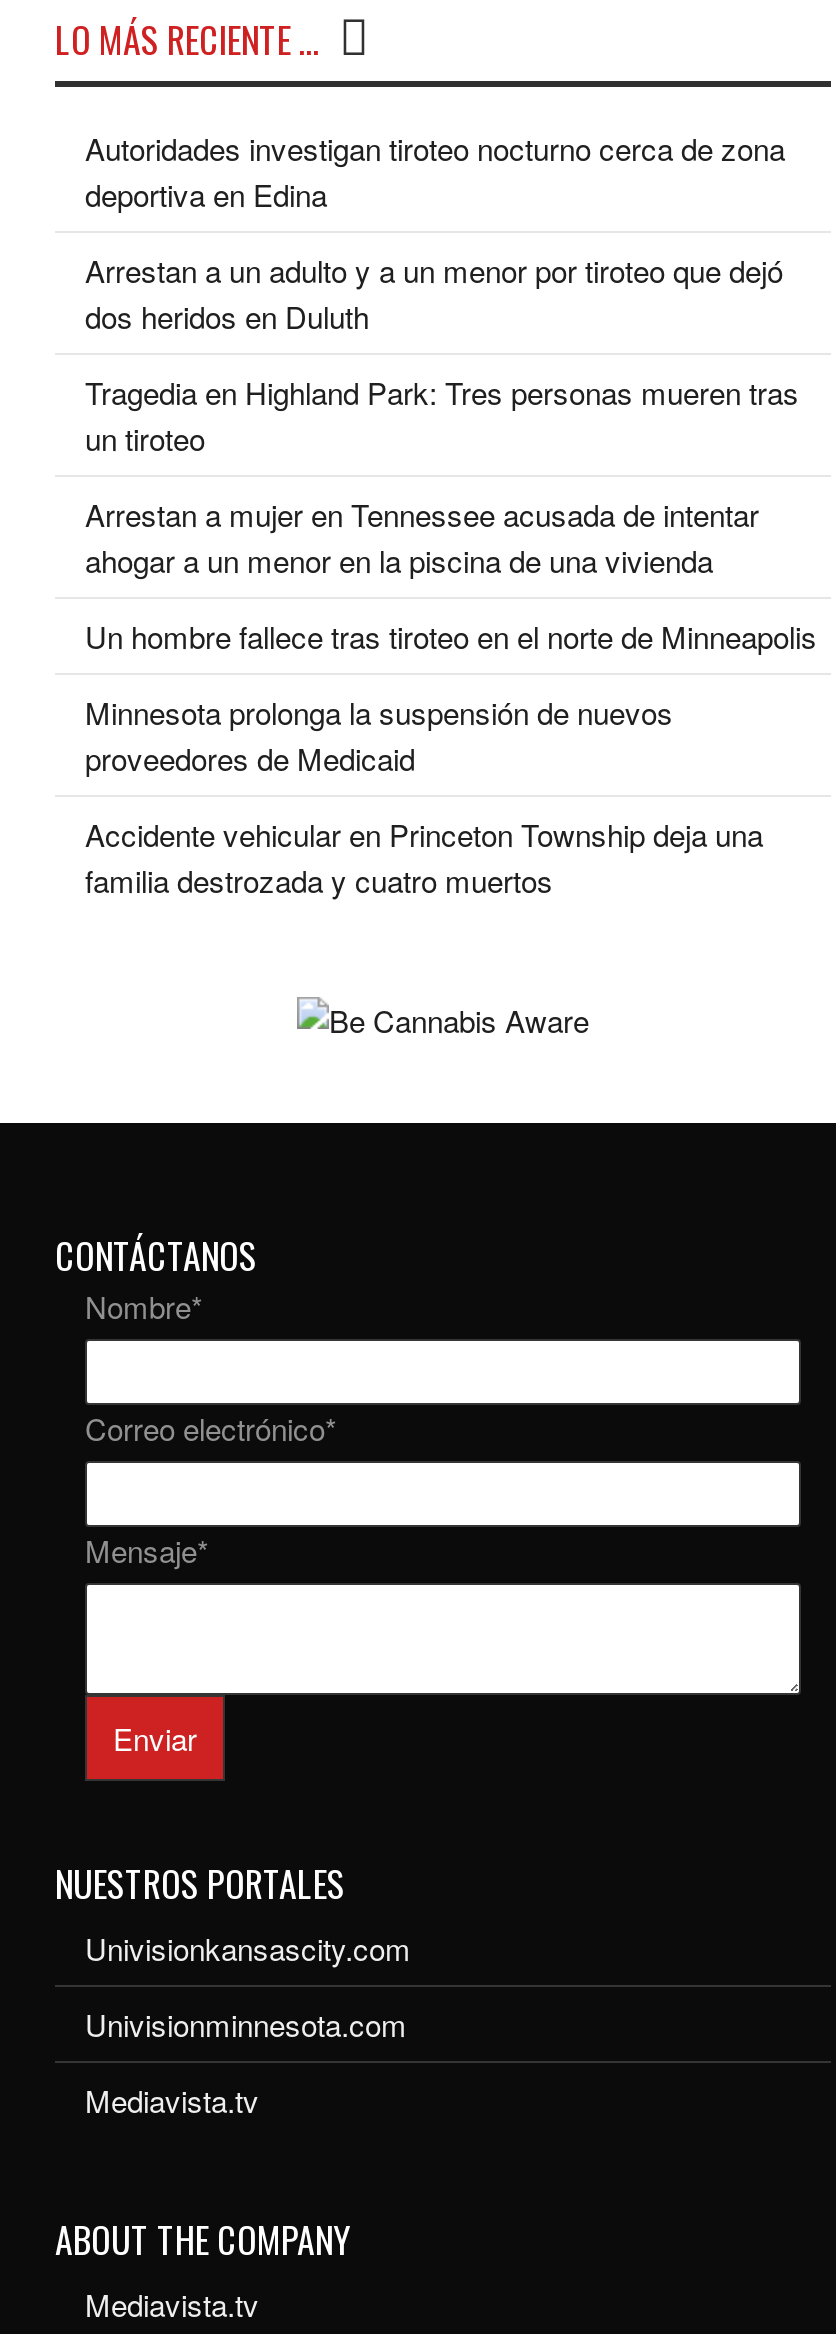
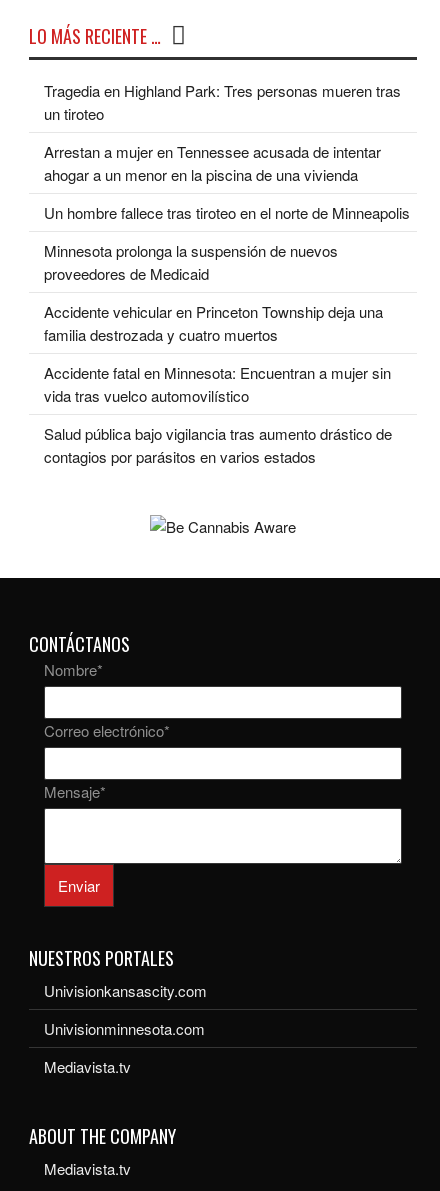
- Autoridades investigan tiroteo nocturno cerca de zona
- deportiva en Edina
- Arrestan a un adulto y a un menor por tiroteo que dejó
- dos heridos en Duluth

moved up: Tragedia en Highland Park: Tres personas mueren tras | un tiroteo | Arrestan a mujer en Tennessee acusada de intentar | ... | Accidente vehicular en Princeton Township deja una | familia destrozada y cuatro muertos

+ Accidente fatal en Minnesota: Encuentran a mujer sin
+ vida tras vuelco automovilístico
+ Salud pública bajo vigilancia tras aumento drástico de
+ contagios por parásitos en varios estados
